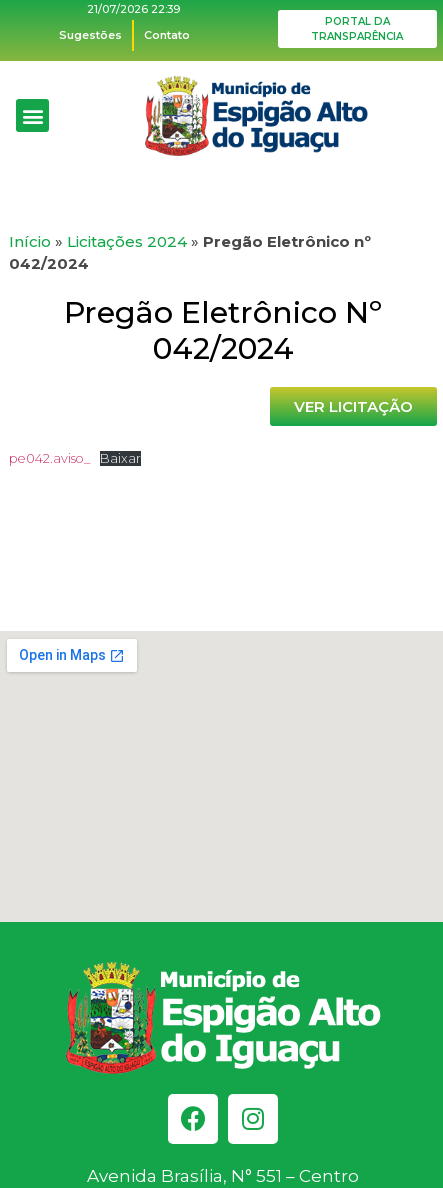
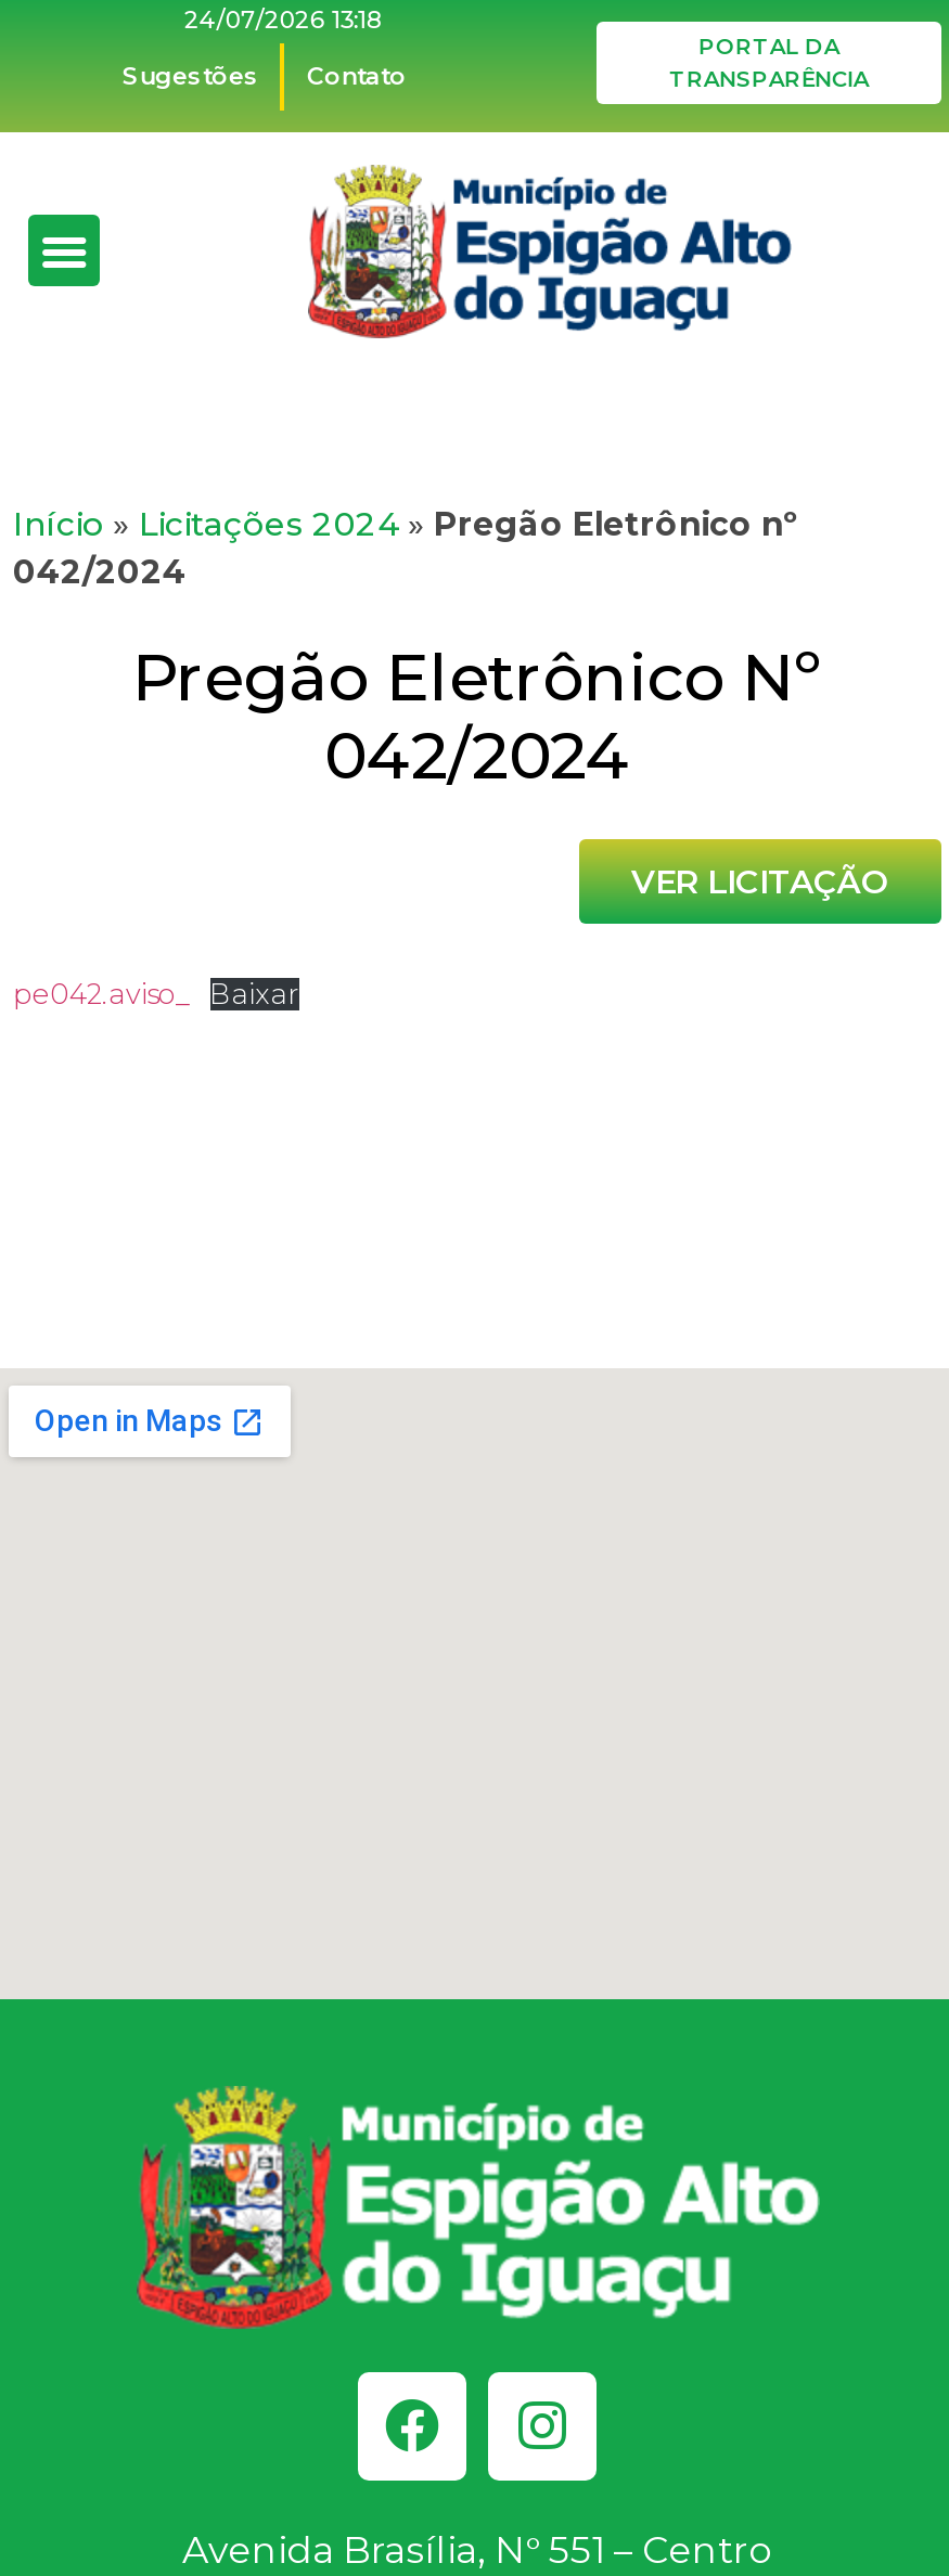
- 21/07/2026 22:39
+ 24/07/2026 13:18
